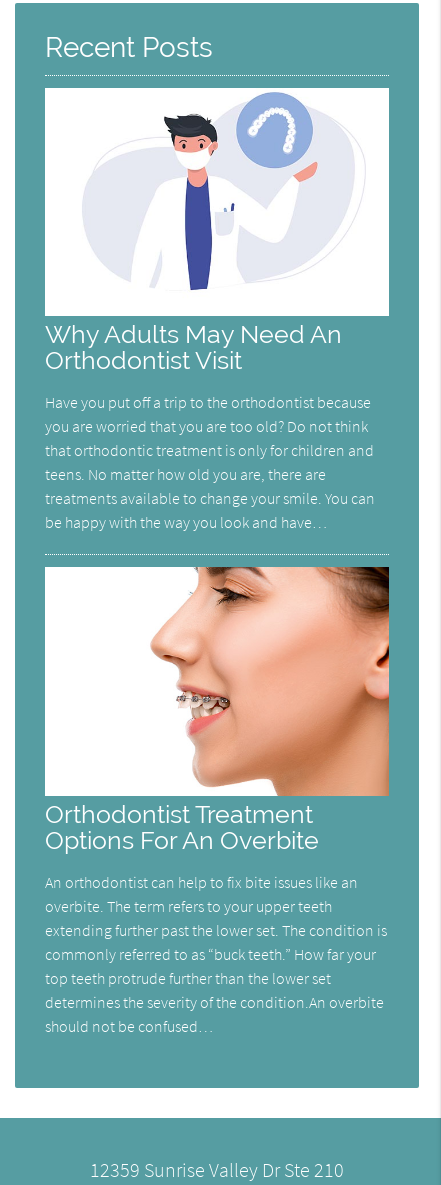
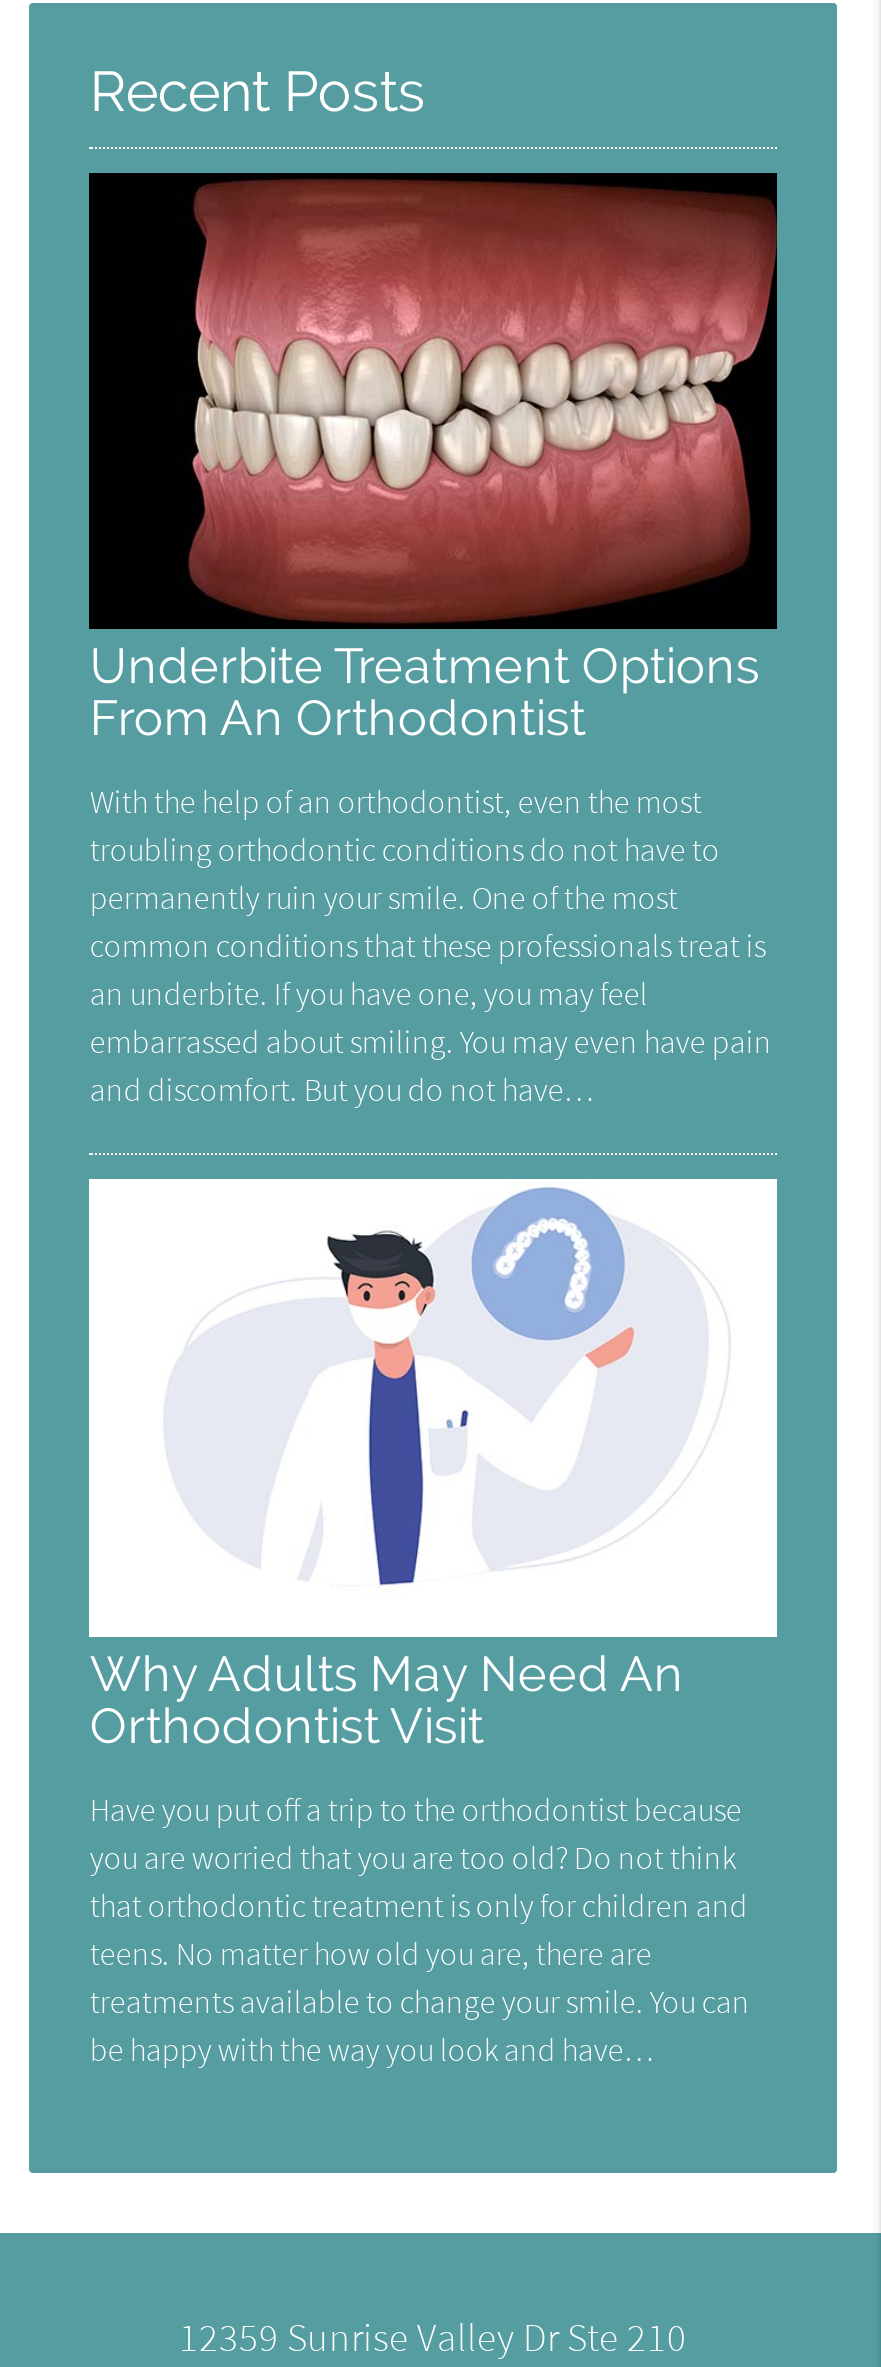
+ [image]
+ Underbite Treatment Options
+ From An Orthodontist
+ With the help of an orthodontist, even the most
+ troubling orthodontic conditions do not have to
+ permanently ruin your smile. One of the most
+ common conditions that these professionals treat is
+ an underbite. If you have one, you may feel
+ embarrassed about smiling. You may even have pain
+ and discomfort. But you do not have…

moved down: [image]

moved down: Why Adults May Need An | Orthodontist Visit | Have you put off a trip to the orthodontist because | you are worried that you are too old? Do not think | that orthodontic treatment is only for children and | teens. No matter how old you are, there are | treatments available to change your smile. You can | be happy with the way you look and have…

- [image]
- Orthodontist Treatment
- Options For An Overbite
- An orthodontist can help to fix bite issues like an
- overbite. The term refers to your upper teeth
- extending further past the lower set. The condition is
- commonly referred to as “buck teeth.” How far your
- top teeth protrude further than the lower set
- determines the severity of the condition.An overbite
- should not be confused…
